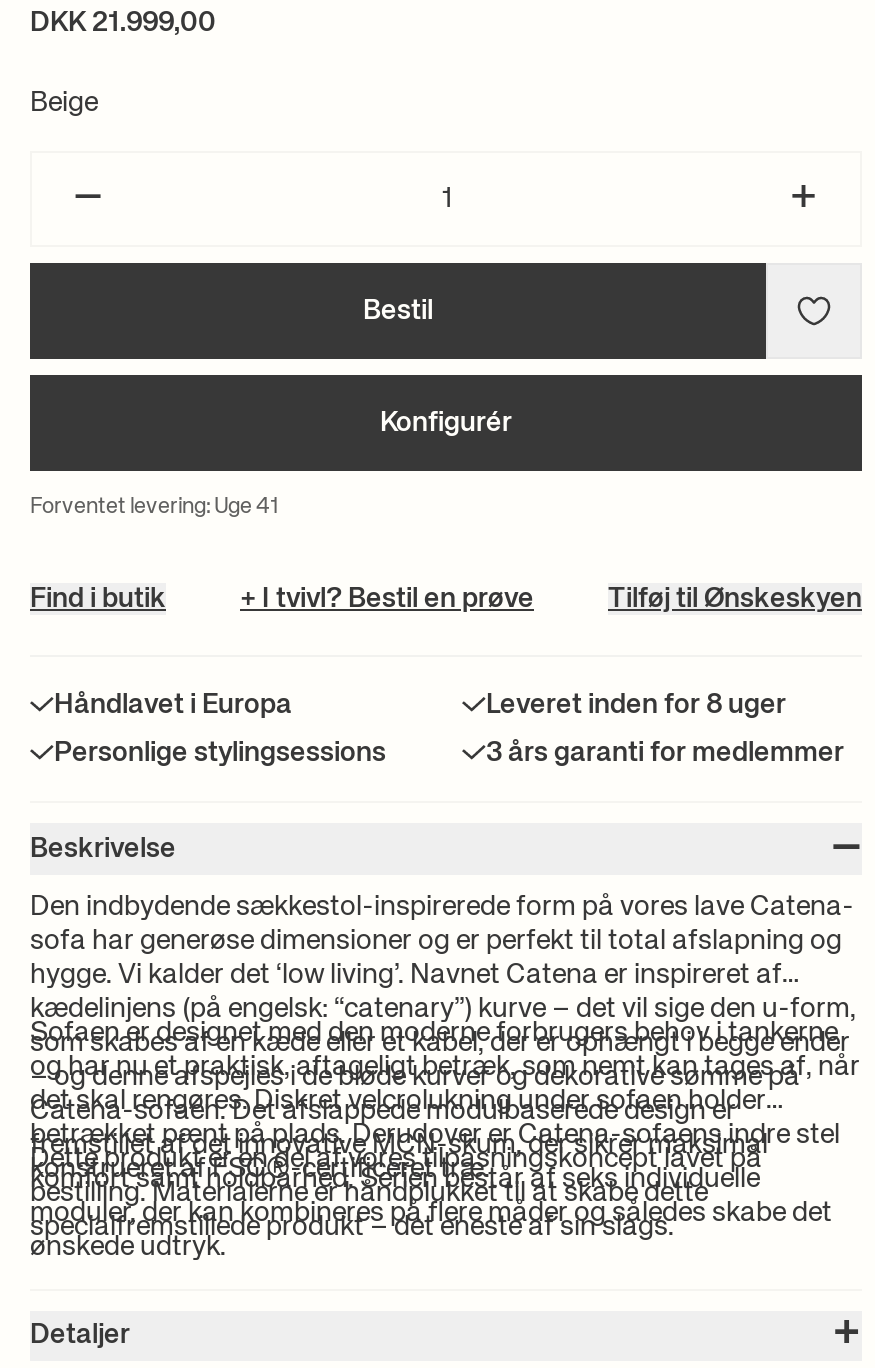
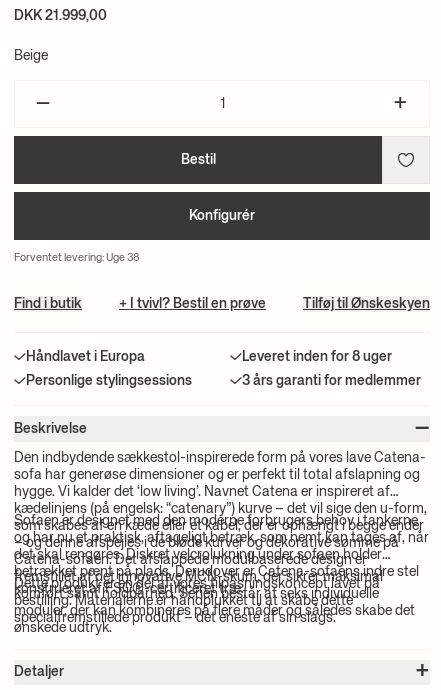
- Forventet levering: Uge 41
+ Forventet levering: Uge 38
